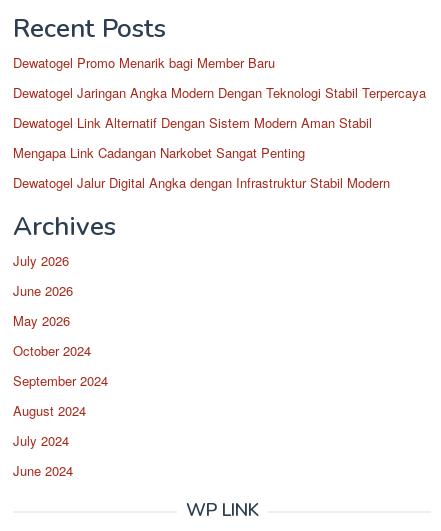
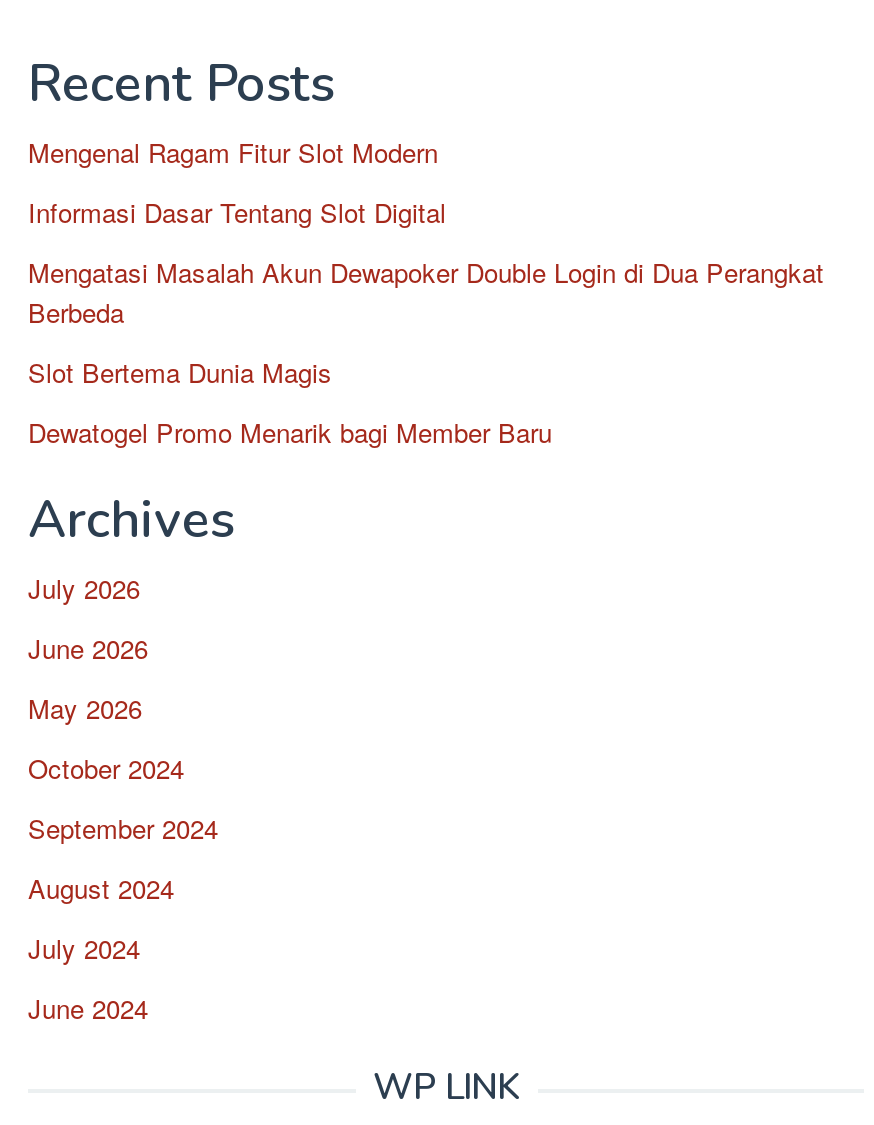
+ Mengenal Ragam Fitur Slot Modern
+ Informasi Dasar Tentang Slot Digital
+ Mengatasi Masalah Akun Dewapoker Double Login di Dua Perangkat
+ Berbeda
+ Slot Bertema Dunia Magis

moved down: Dewatogel Promo Menarik bagi Member Baru

- Dewatogel Jaringan Angka Modern Dengan Teknologi Stabil Terpercaya
- Dewatogel Link Alternatif Dengan Sistem Modern Aman Stabil
- Mengapa Link Cadangan Narkobet Sangat Penting
- Dewatogel Jalur Digital Angka dengan Infrastruktur Stabil Modern
